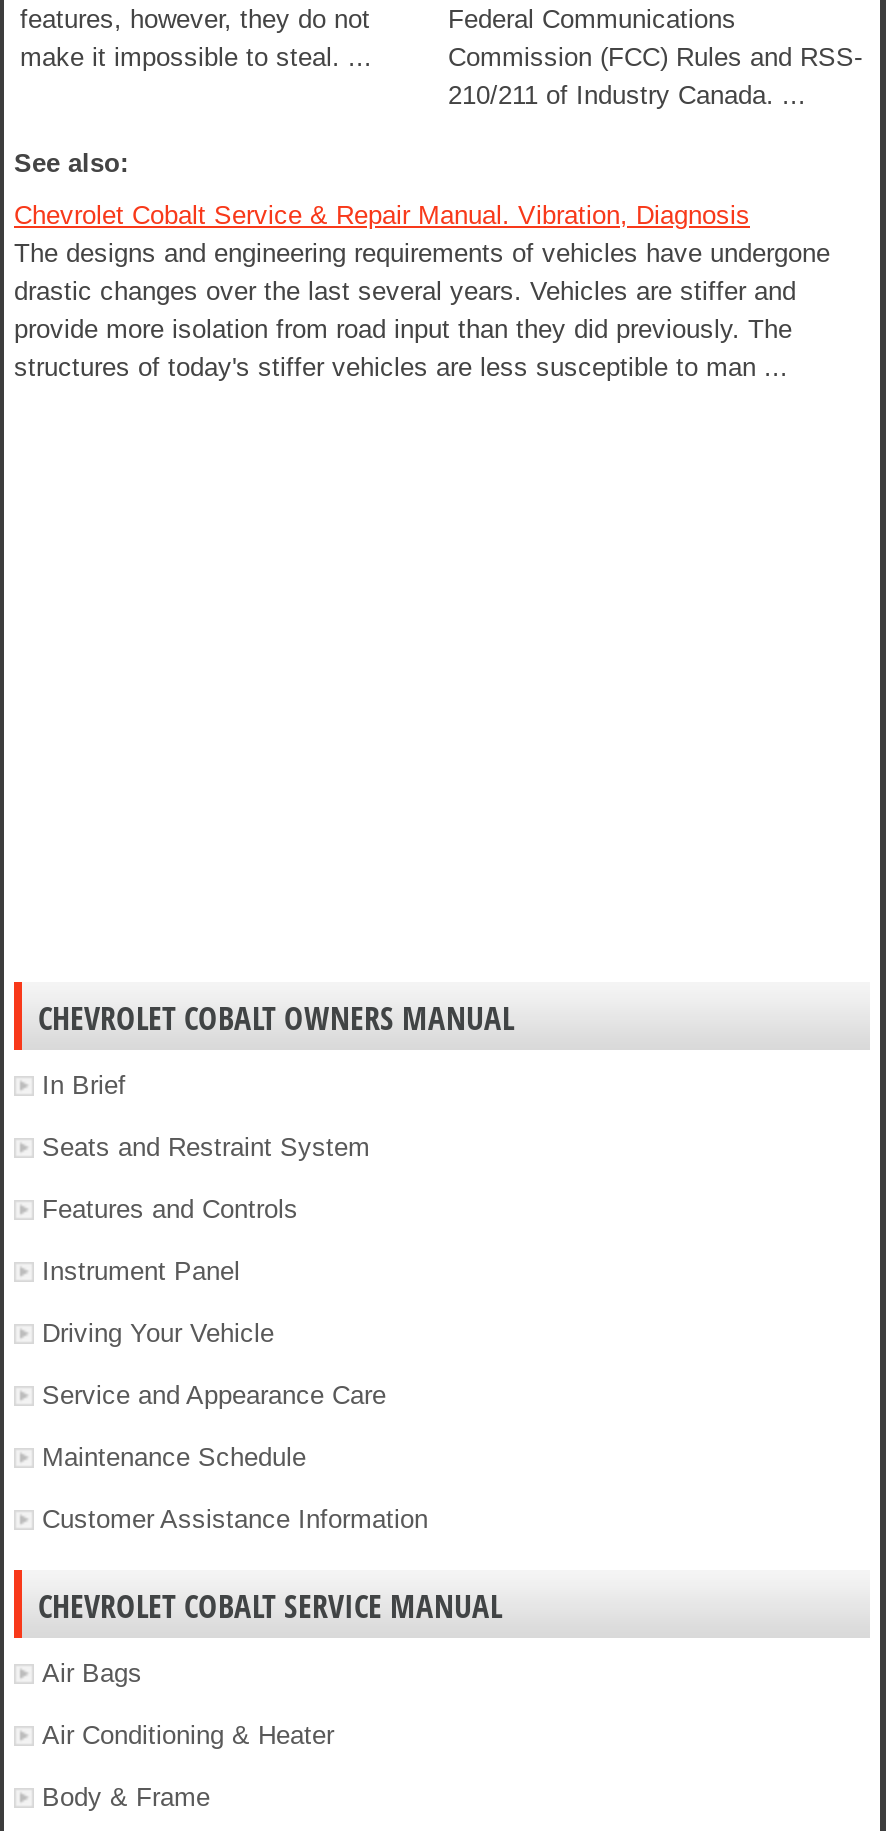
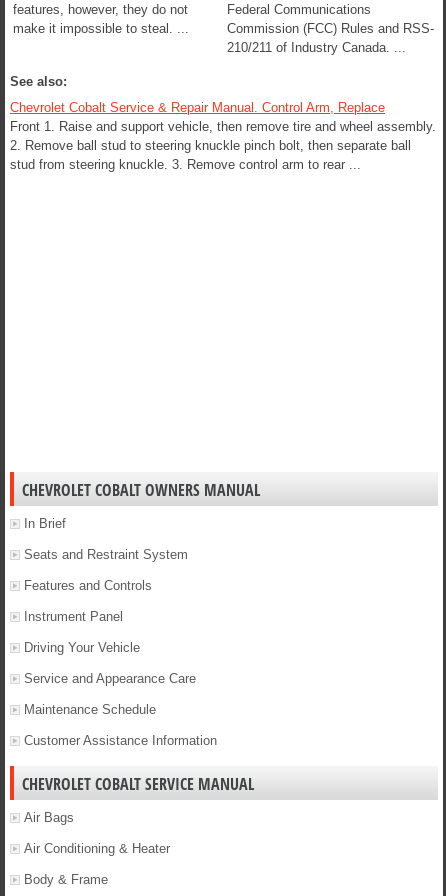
- Chevrolet Cobalt Service & Repair Manual. Vibration, Diagnosis
- The designs and engineering requirements of vehicles have undergone
- drastic changes over the last several years. Vehicles are stiffer and
- provide more isolation from road input than they did previously. The
- structures of today's stiffer vehicles are less susceptible to man ...
+ Chevrolet Cobalt Service & Repair Manual. Control Arm, Replace
+ Front 1. Raise and support vehicle, then remove tire and wheel assembly.
+ 2. Remove ball stud to steering knuckle pinch bolt, then separate ball
+ stud from steering knuckle. 3. Remove control arm to rear ...
